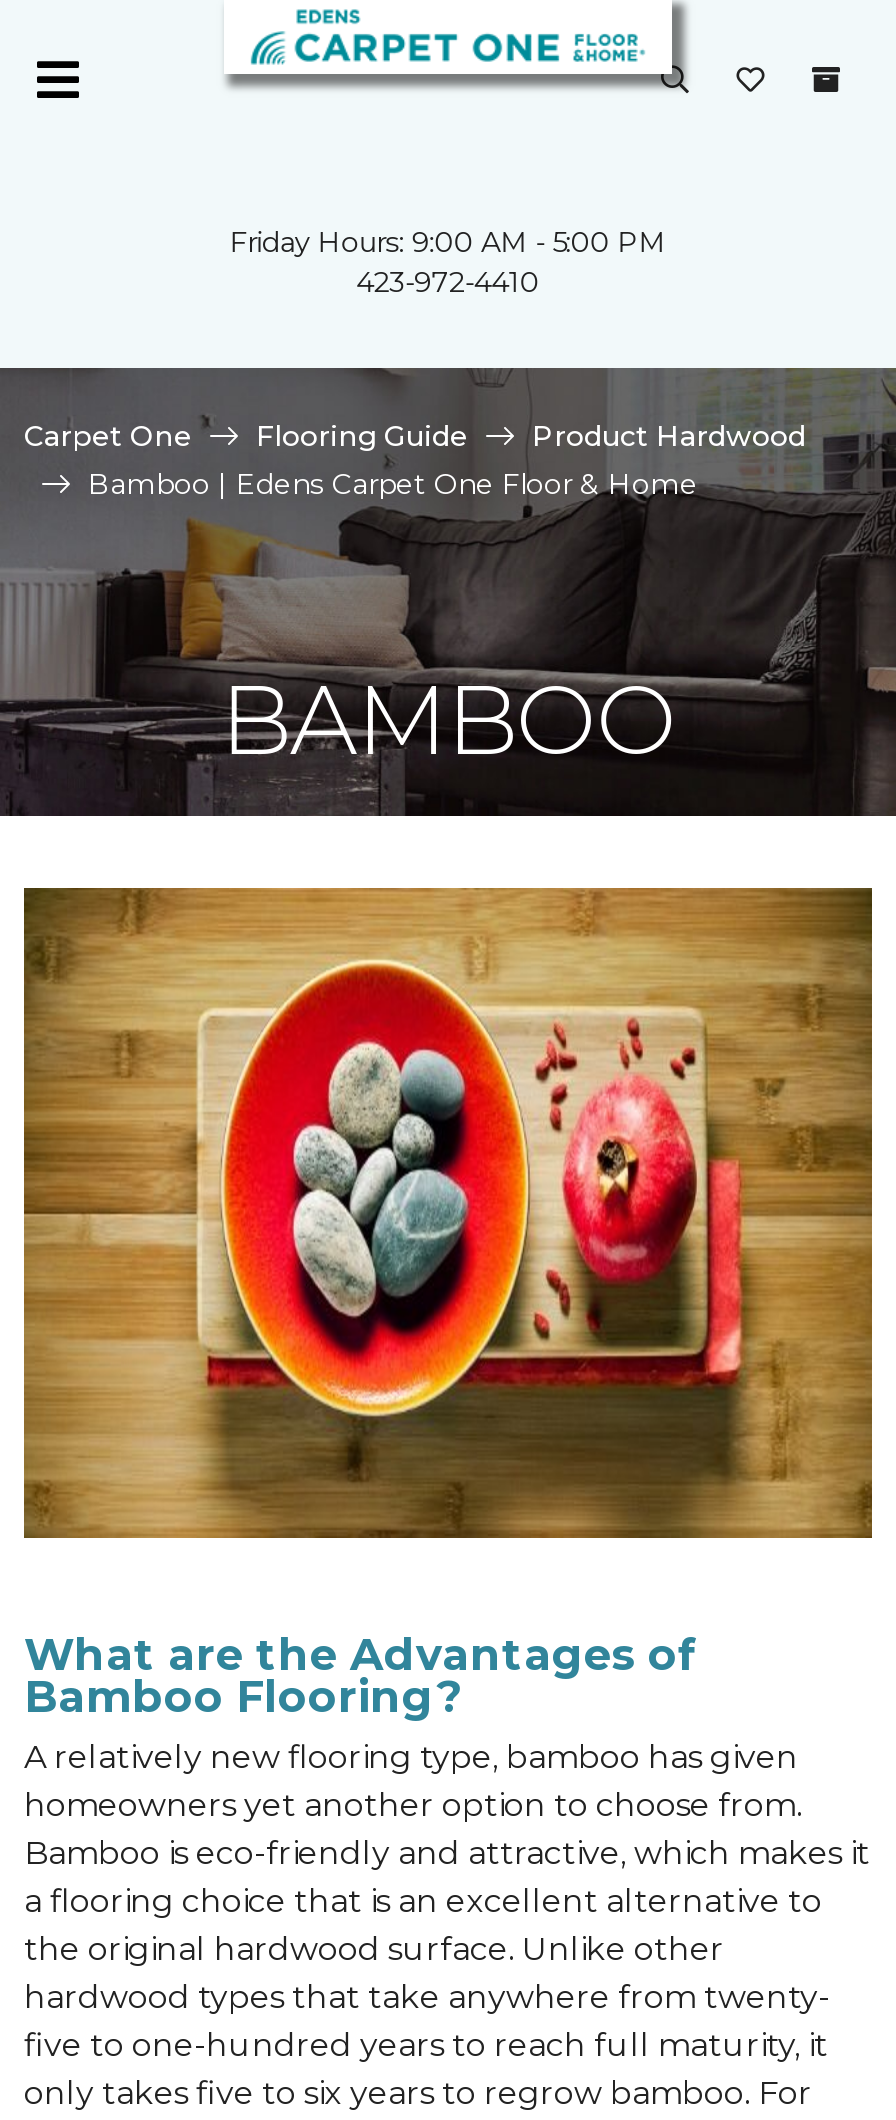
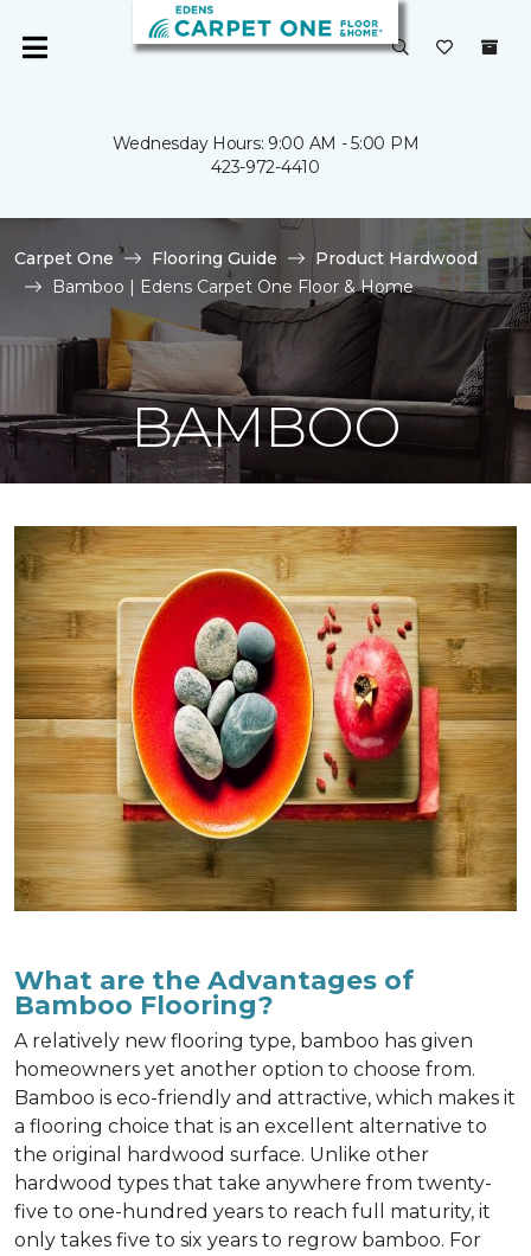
- Friday Hours: 9:00 AM - 5:00 PM
+ Wednesday Hours: 9:00 AM - 5:00 PM
